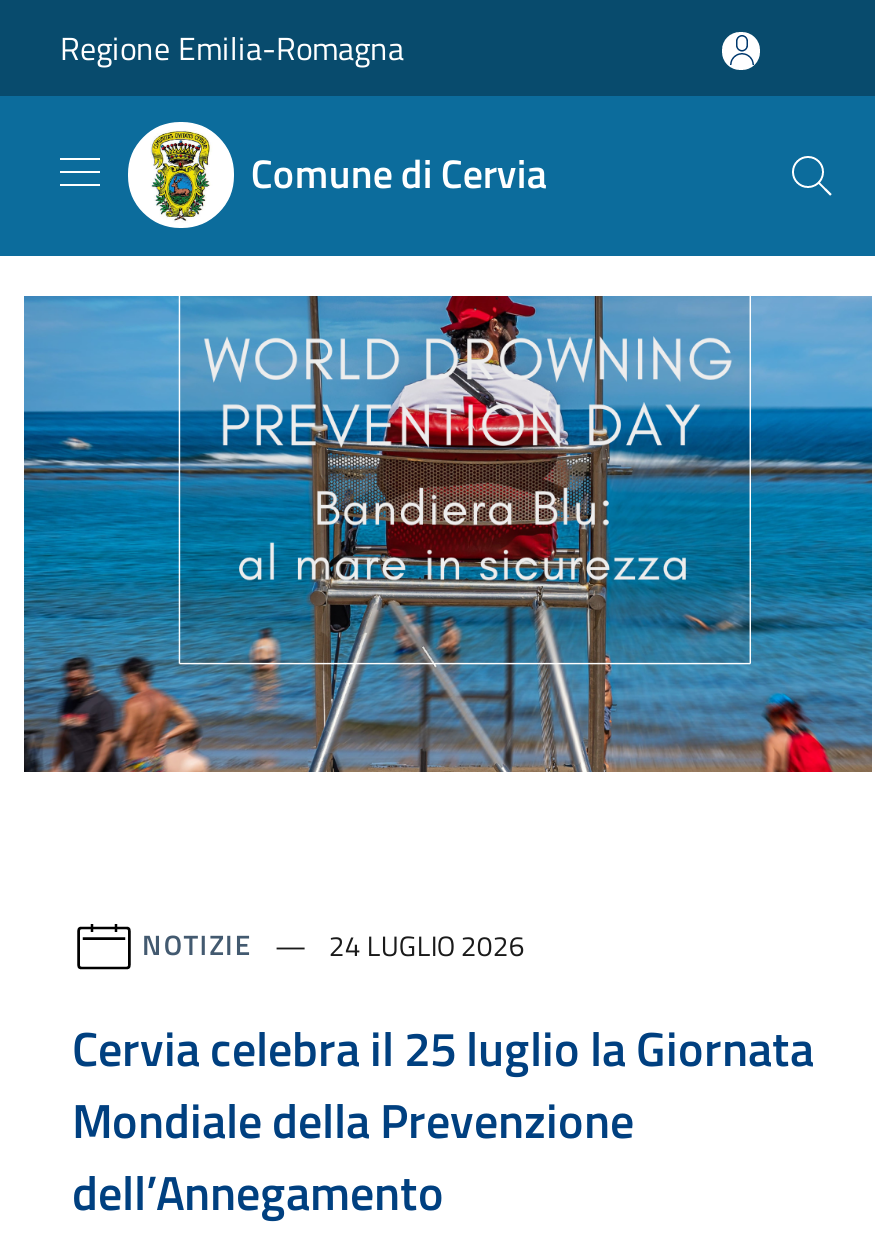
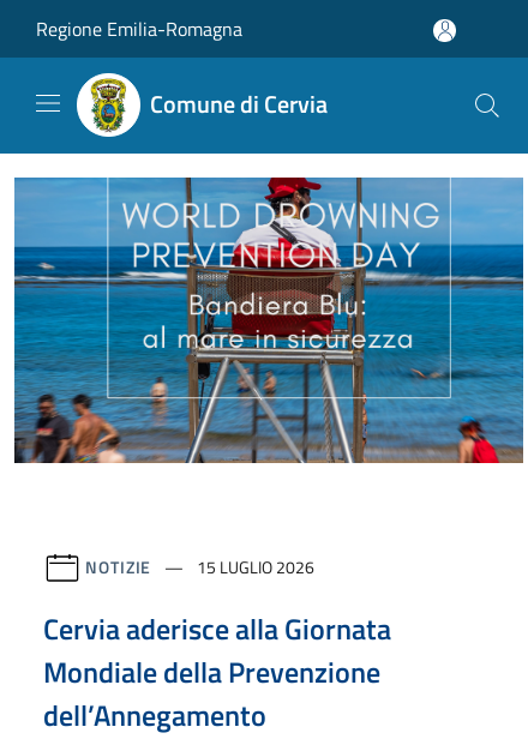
- NOTIZIE 24 LUGLIO 2026
+ NOTIZIE 15 LUGLIO 2026

- Cervia celebra il 25 luglio la Giornata
+ Cervia aderisce alla Giornata
